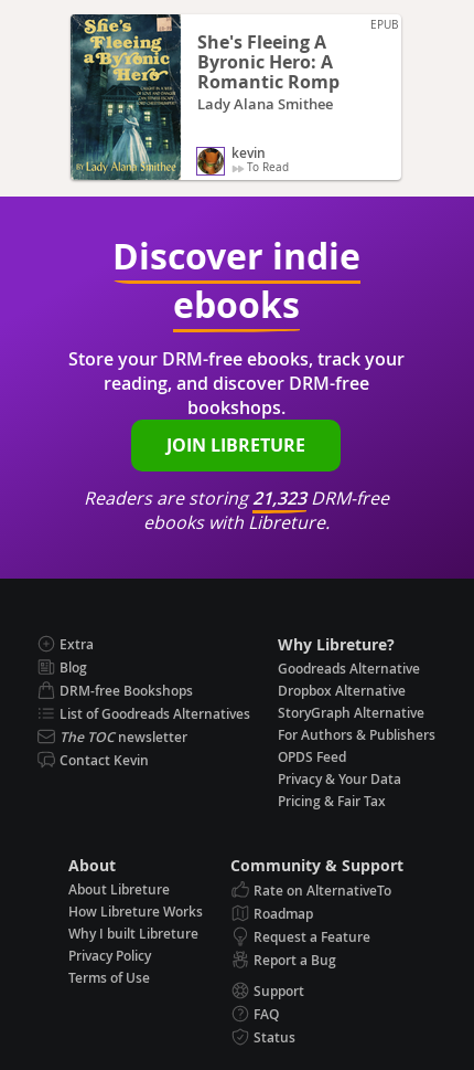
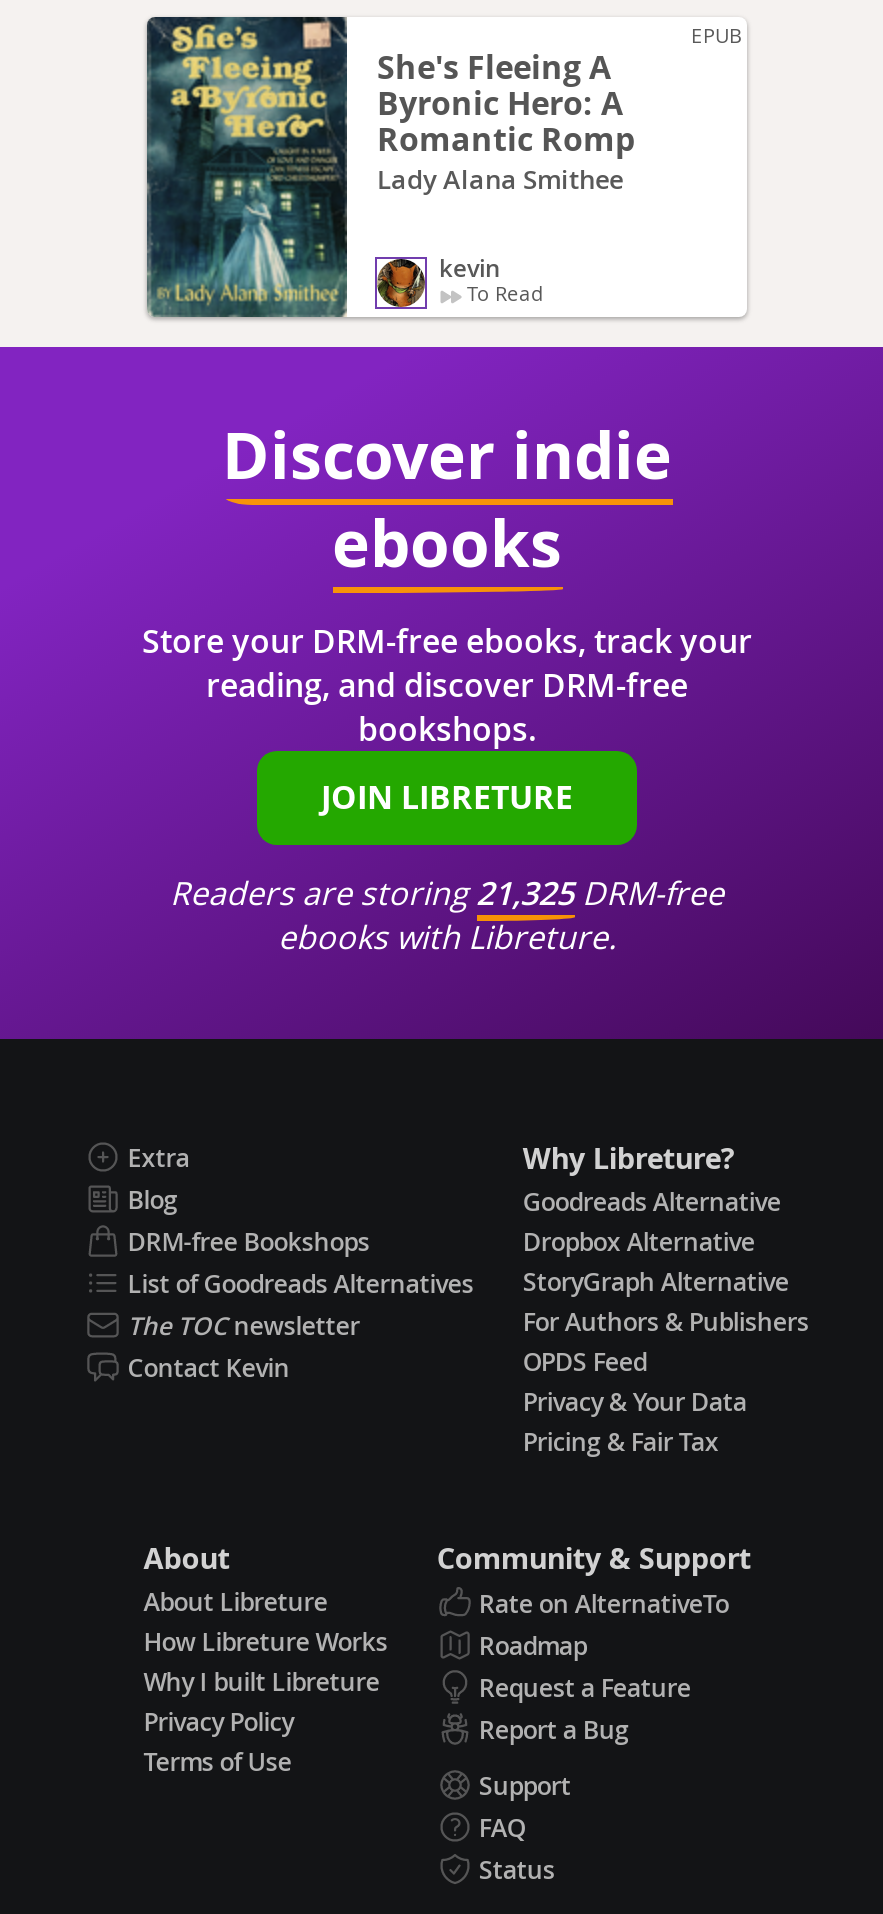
- Readers are storing21,323 DRM-free
+ Readers are storing21,325 DRM-free
